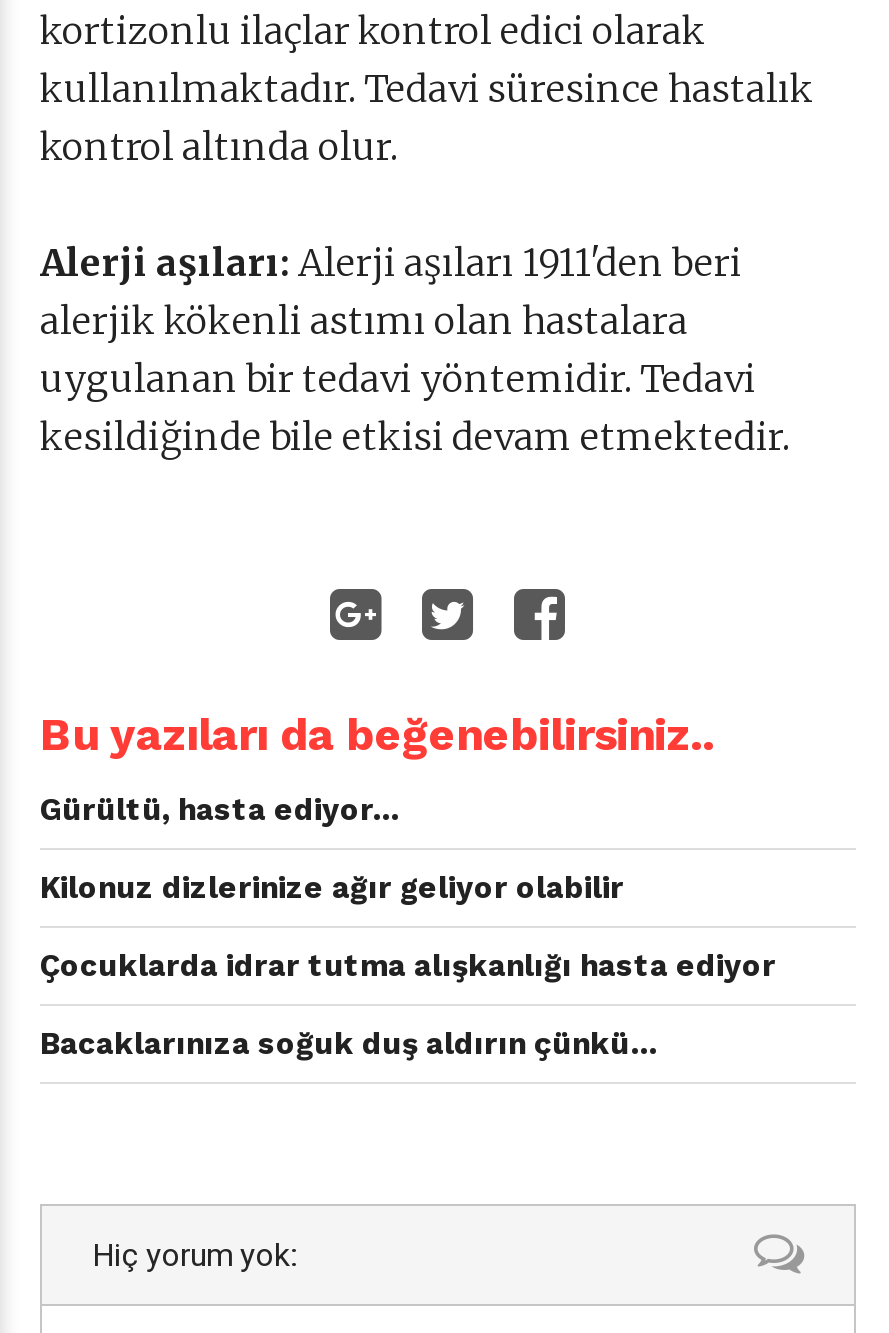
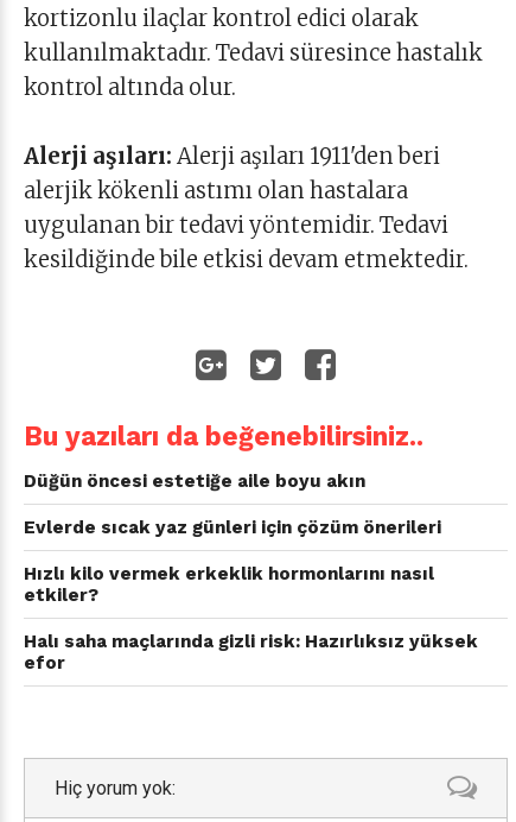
- Gürültü, hasta ediyor…
+ Düğün öncesi estetiğe aile boyu akın

- Kilonuz dizlerinize ağır geliyor olabilir
+ Evlerde sıcak yaz günleri için çözüm önerileri

- Çocuklarda idrar tutma alışkanlığı hasta ediyor
+ Hızlı kilo vermek erkeklik hormonlarını nasıl
+ etkiler?

- Bacaklarınıza soğuk duş aldırın çünkü…
+ Halı saha maçlarında gizli risk: Hazırlıksız yüksek
+ efor
